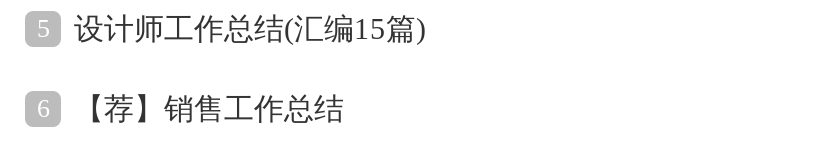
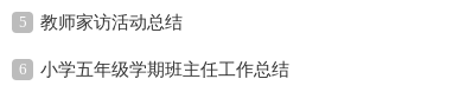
- 设计师工作总结(汇编15篇)
+ 教师家访活动总结

- 【荐】销售工作总结
+ 小学五年级学期班主任工作总结
